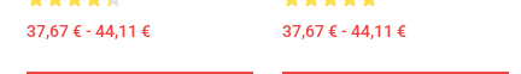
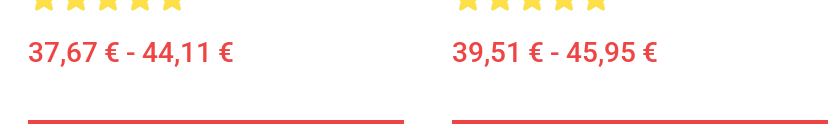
- 37,67 € - 44,11 €
+ 39,51 € - 45,95 €
